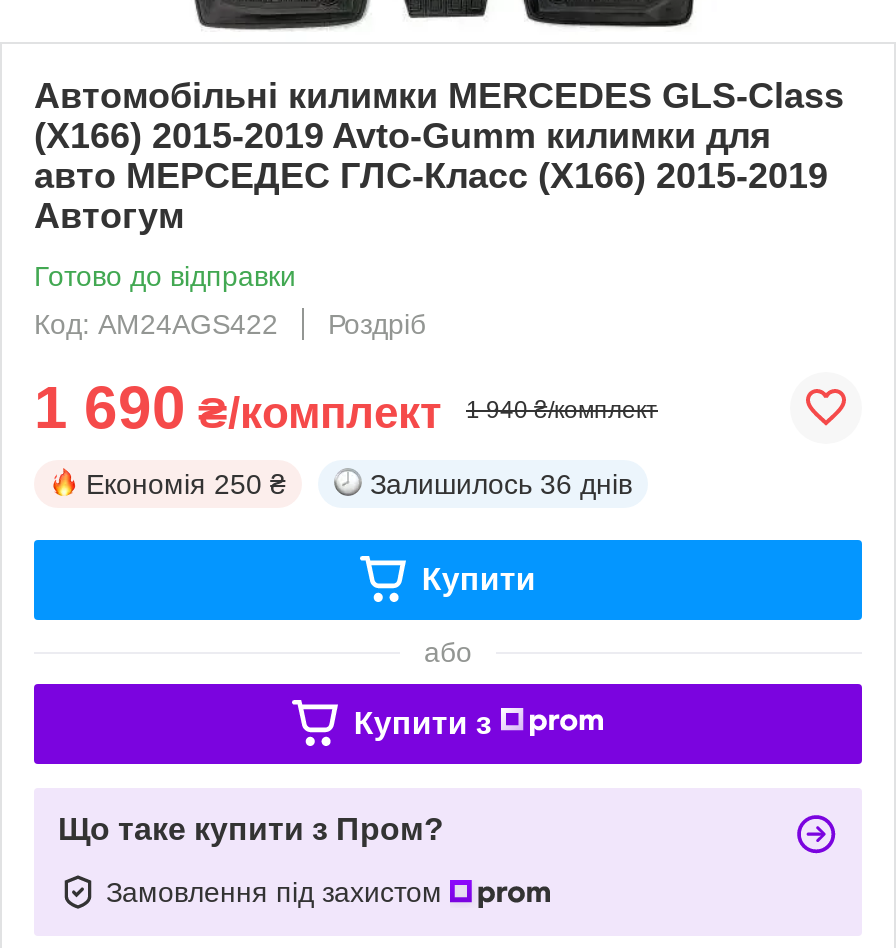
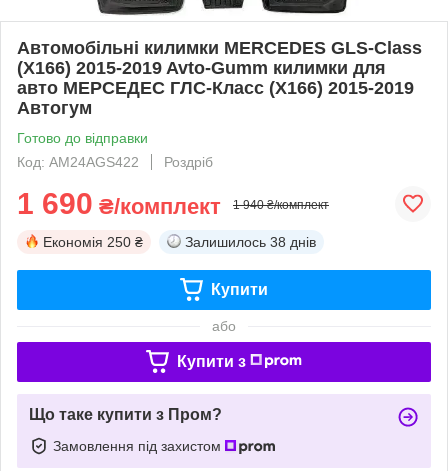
- Залишилось 36 днів
+ Залишилось 38 днів
